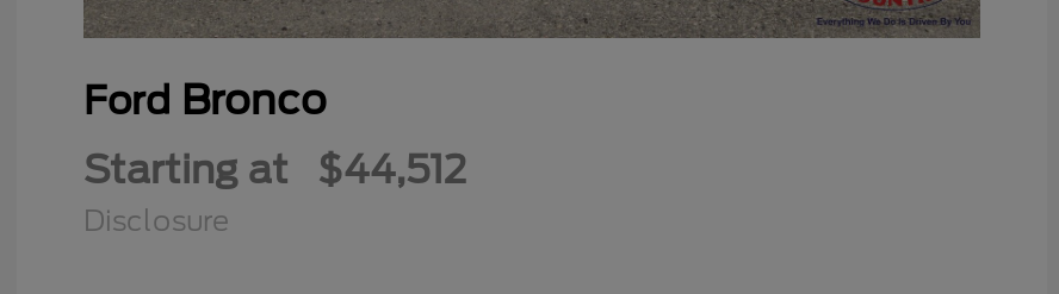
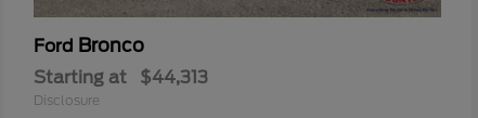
- Starting at $44,512
+ Starting at $44,313
